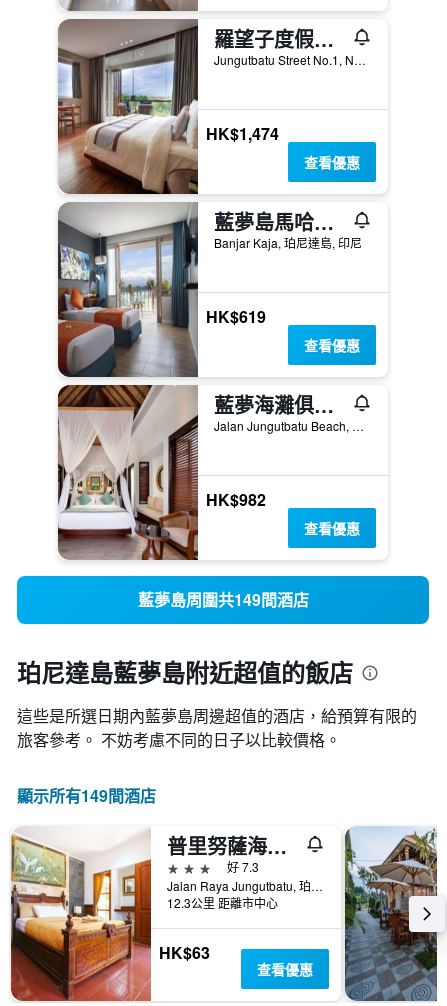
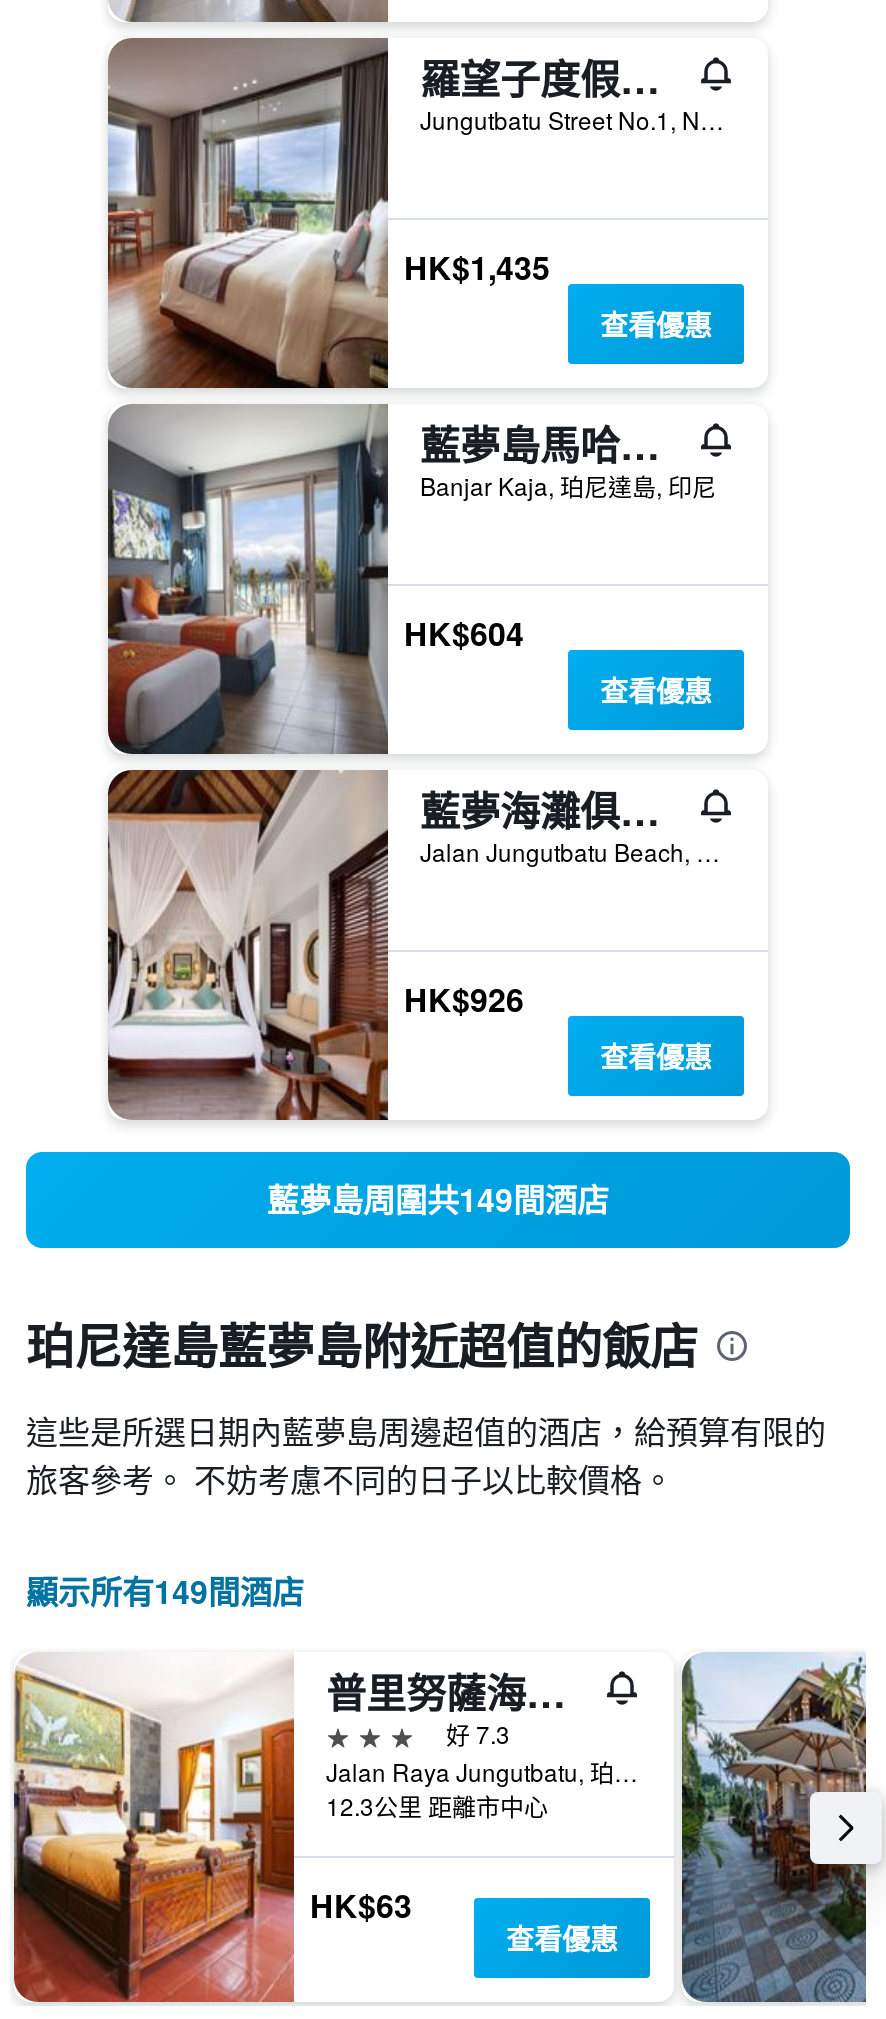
- HK$1,474
+ HK$1,435

- HK$619
+ HK$604

- HK$982
+ HK$926
